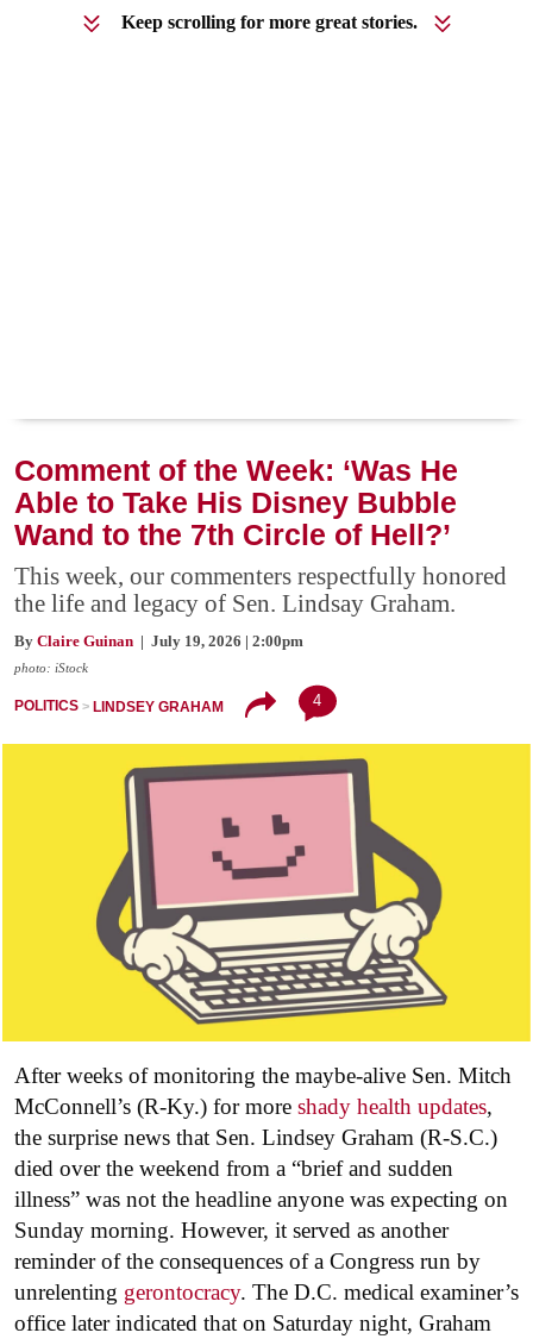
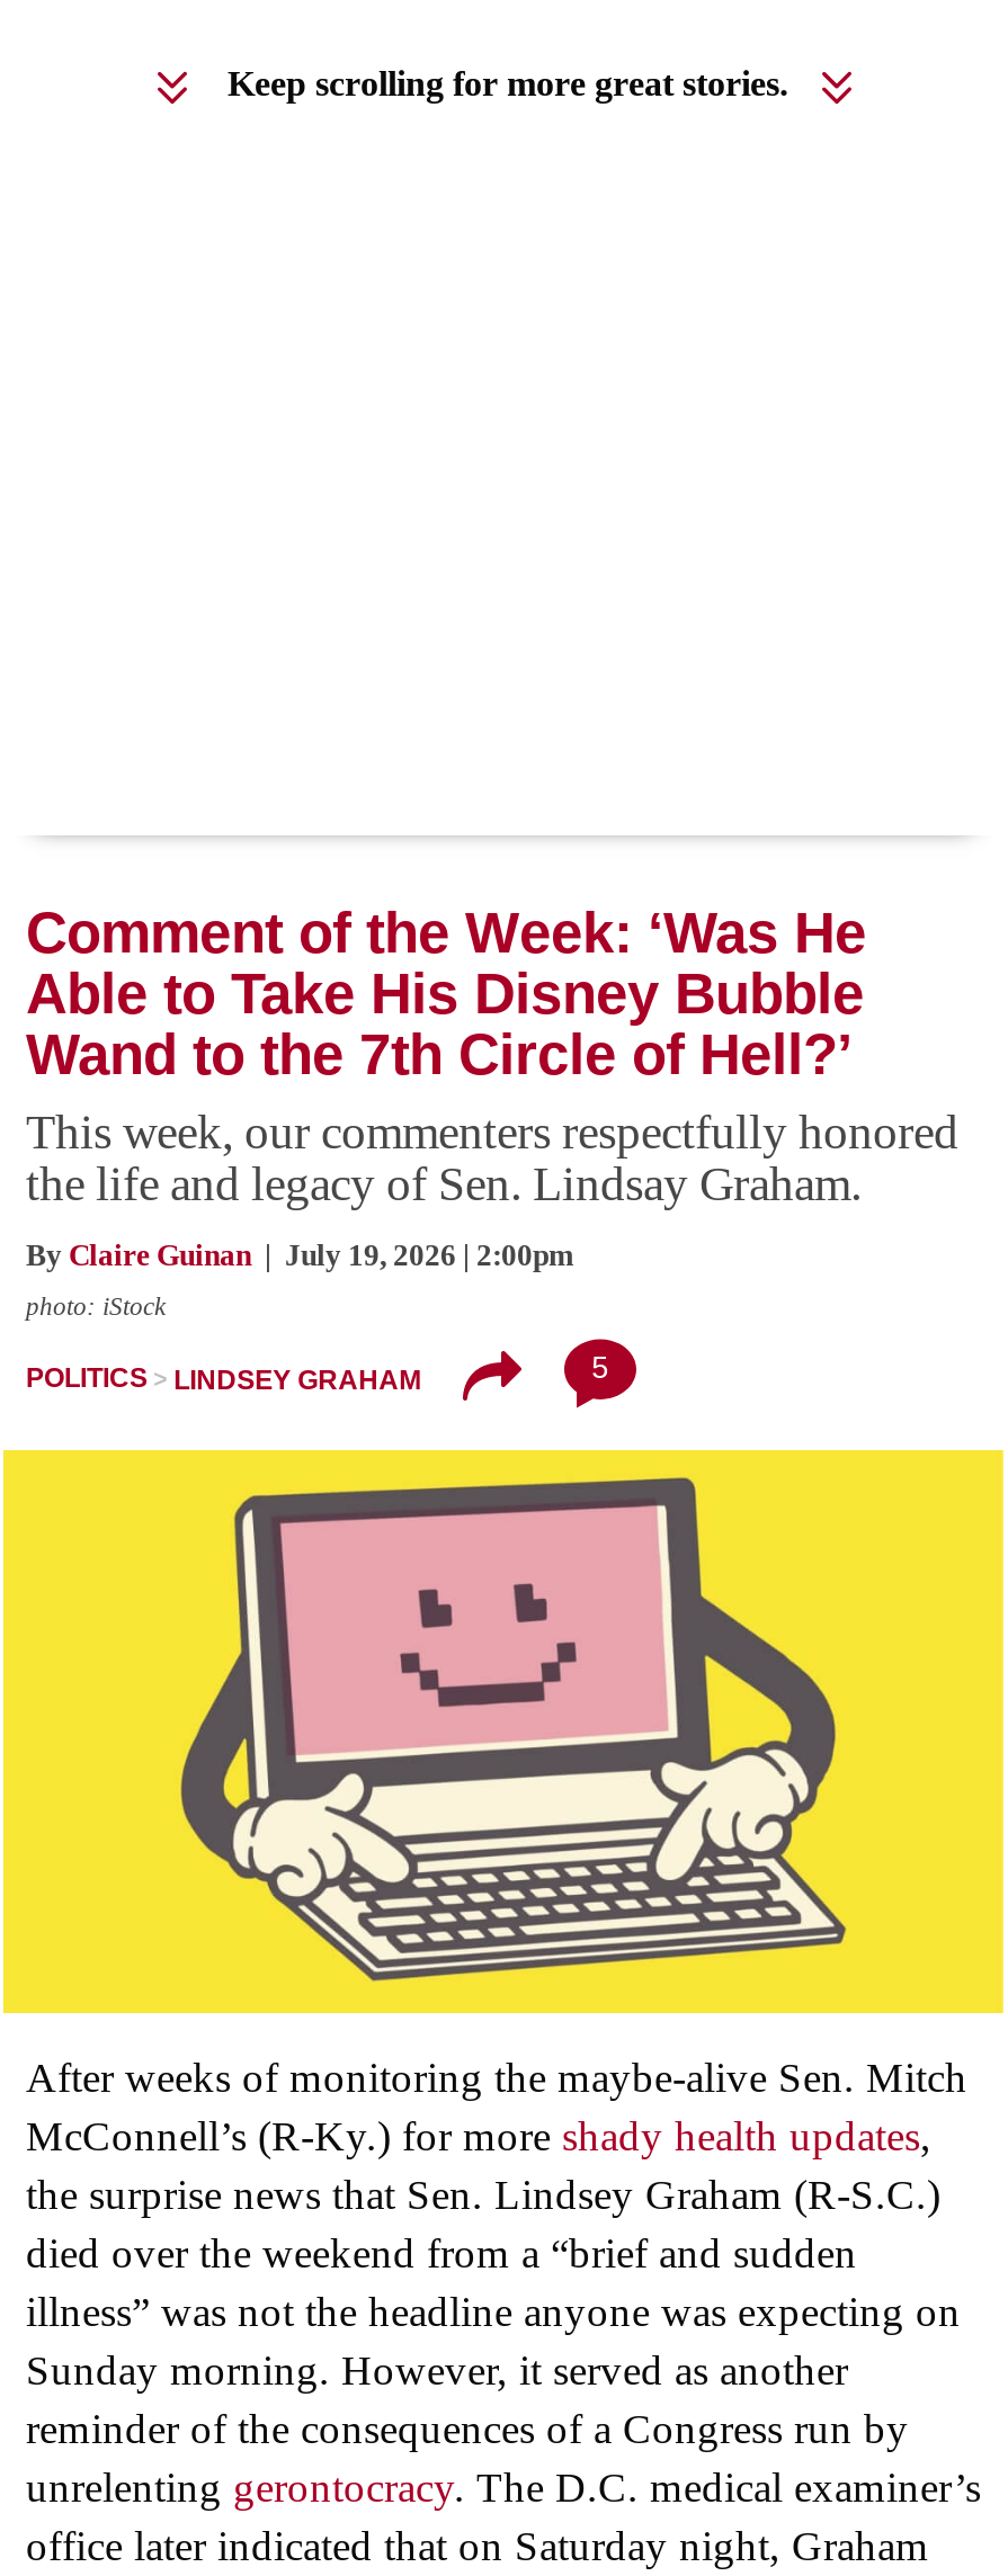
- 4
+ 5
